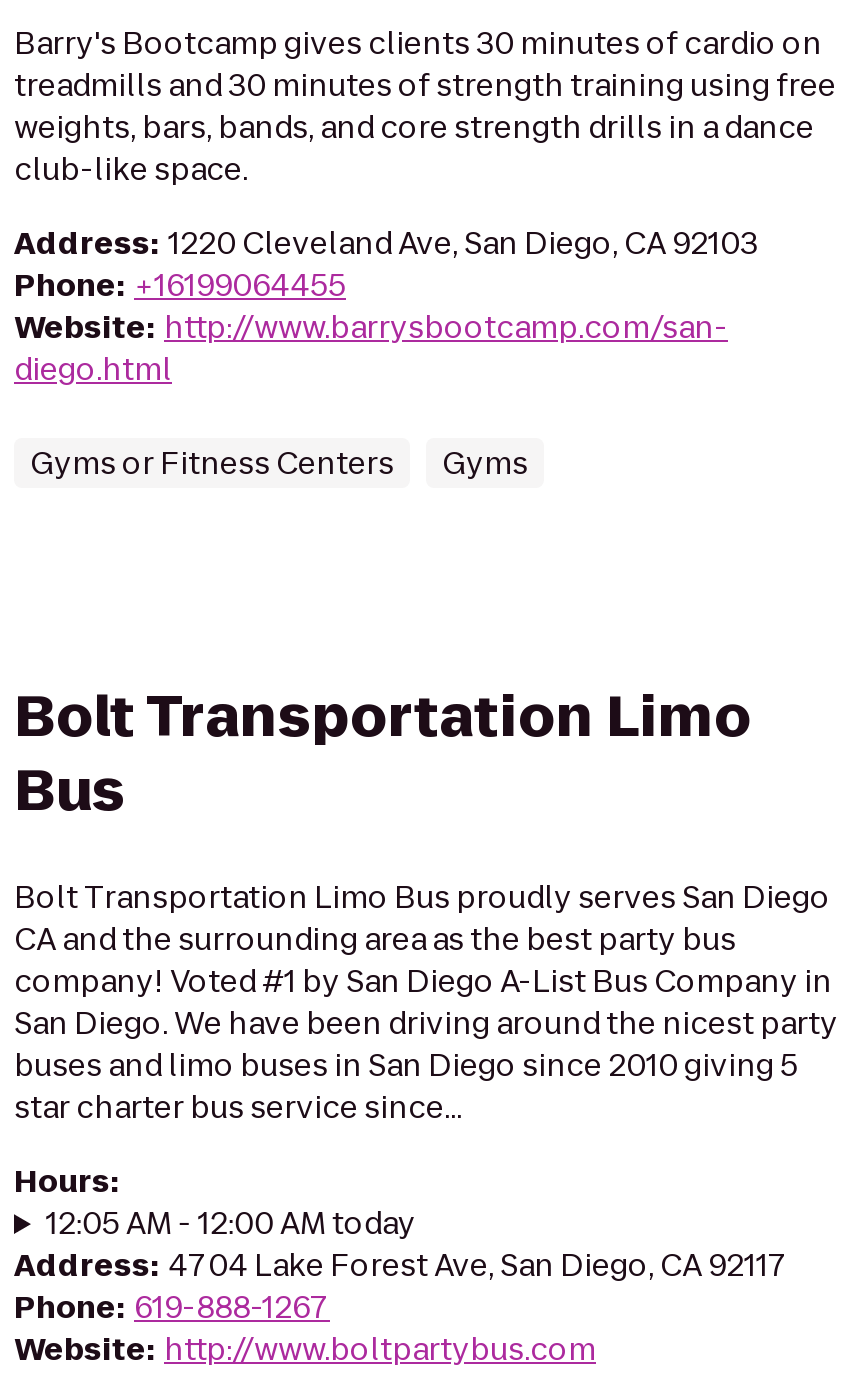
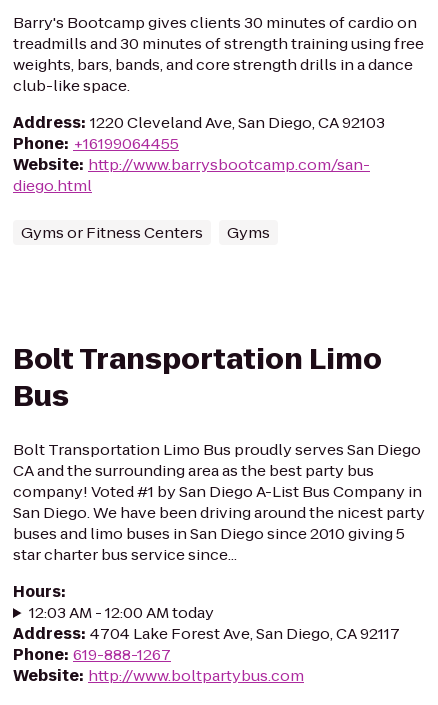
- 12:05 AM - 12:00 AM today
+ 12:03 AM - 12:00 AM today
